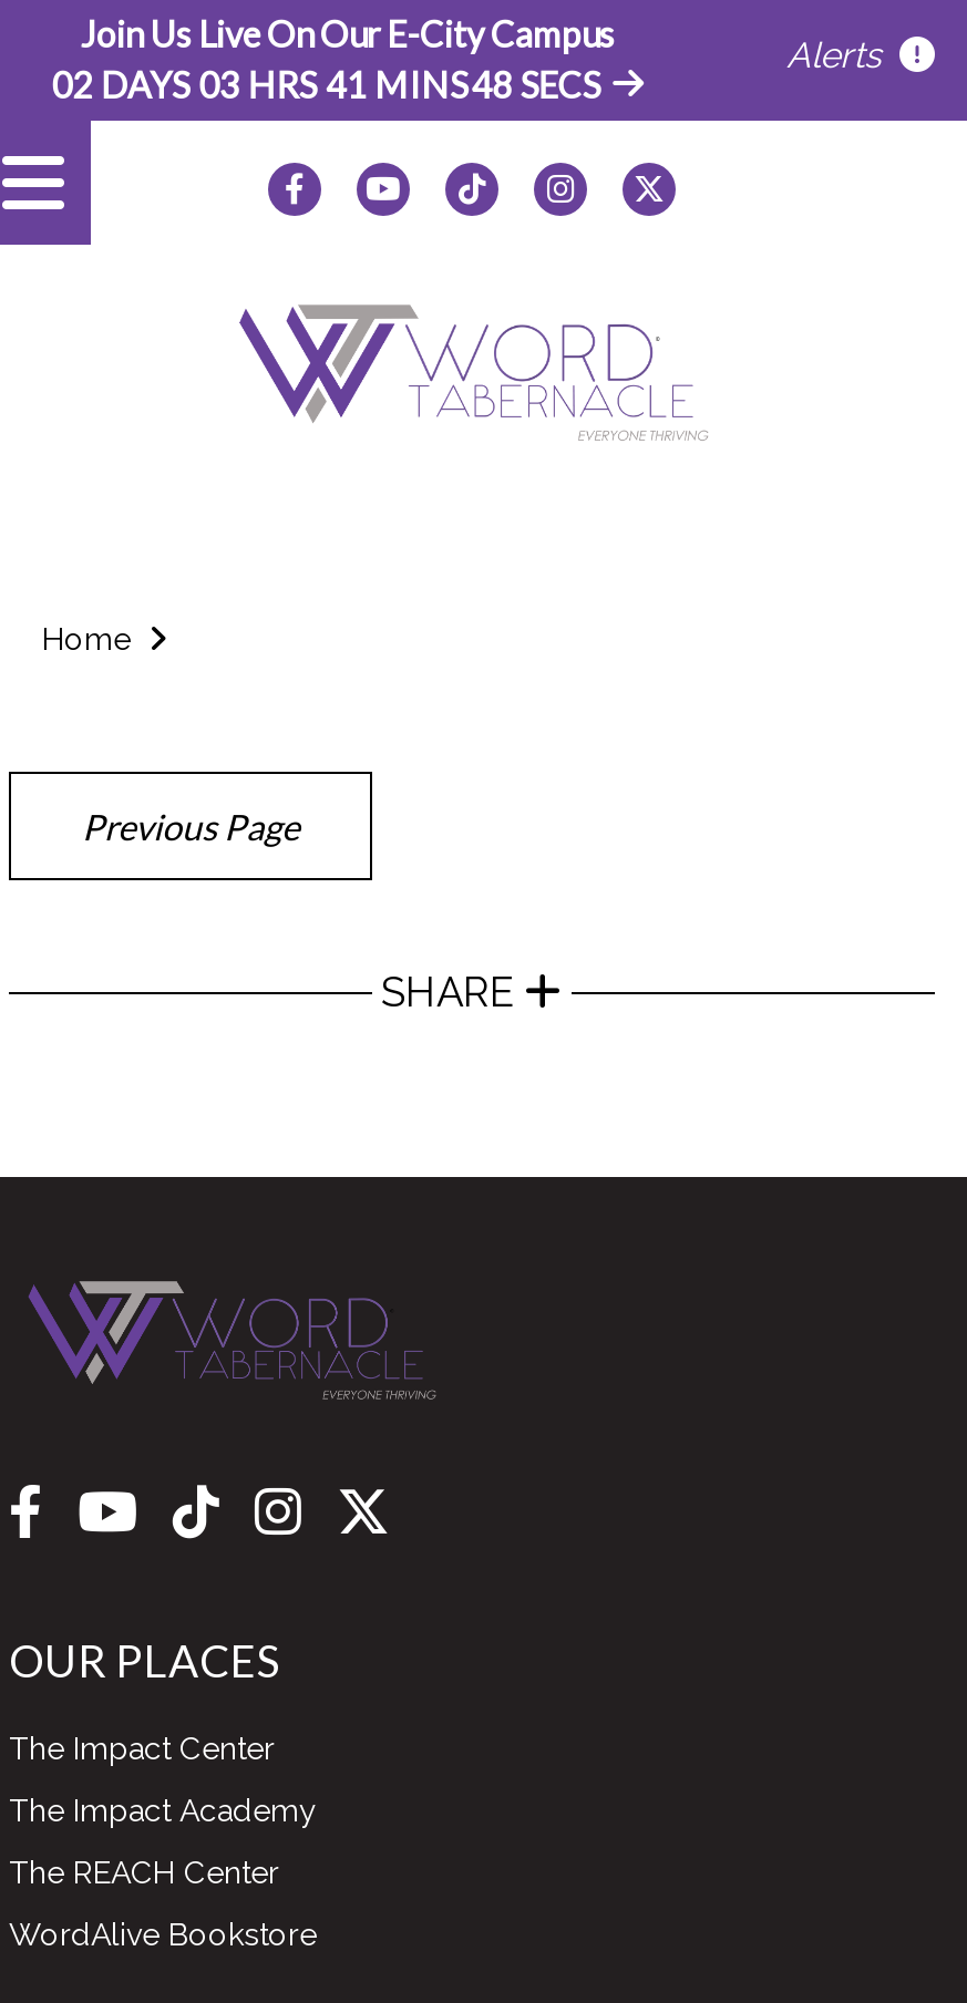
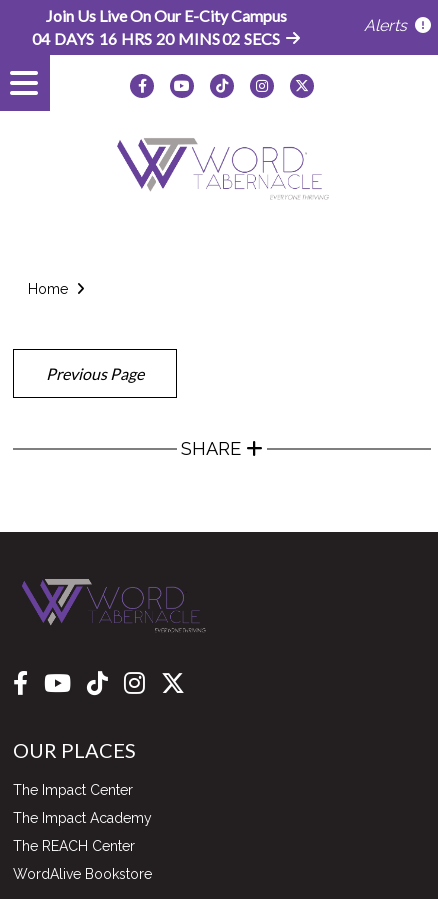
- 02 DAYS 03 HRS 41 MINS 48 SECS
+ 04 DAYS 16 HRS 20 MINS 02 SECS
